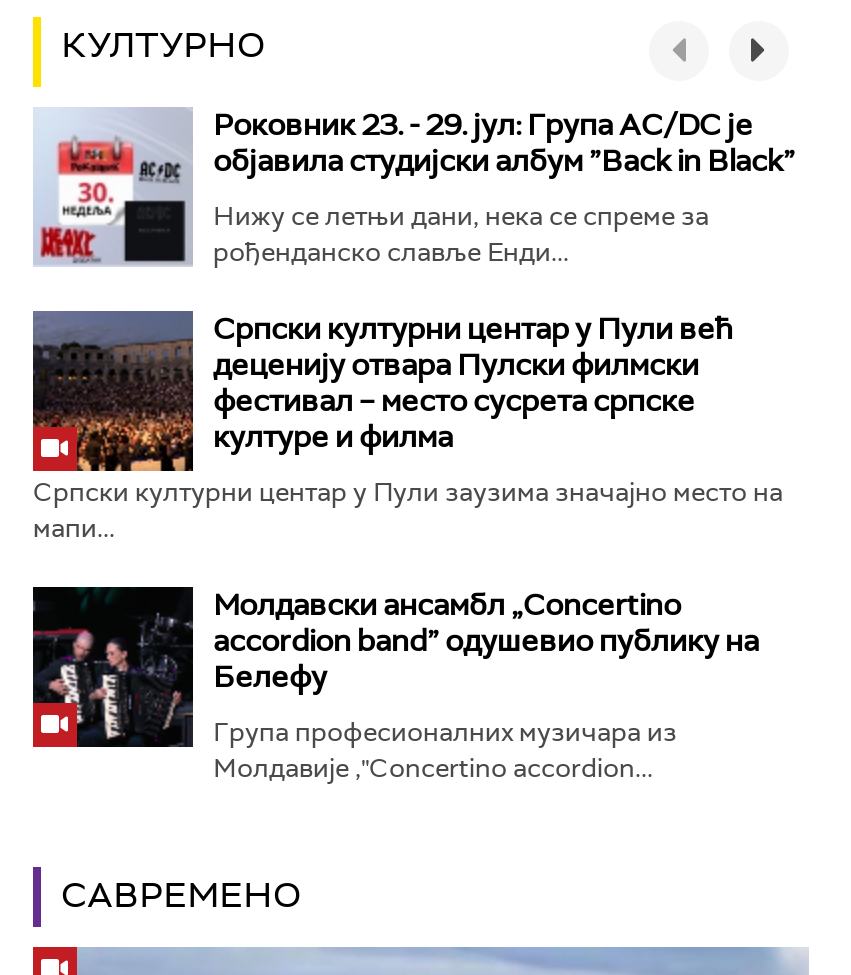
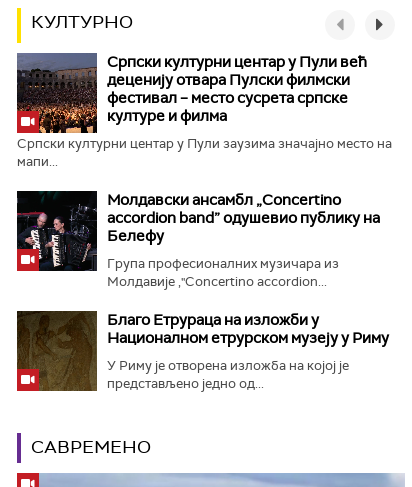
- [image]
- Роковник 23. - 29. јул: Група AC/DC је
- објавила студијски албум ”Back in Black”
- Нижу се летњи дани, нека се спреме за
- рођенданско славље Енди...

moved up: [image] | Српски културни центар у Пули већ | деценију отвара Пулски филмски | ... | Група професионалних музичара из | Молдавије ,"Concertino accordion...

+ [image]
+ Благо Етрураца на изложби у
+ Националном етрурском музеју у Риму
+ У Риму је отворена изложба на којој је
+ представљено једно од...
